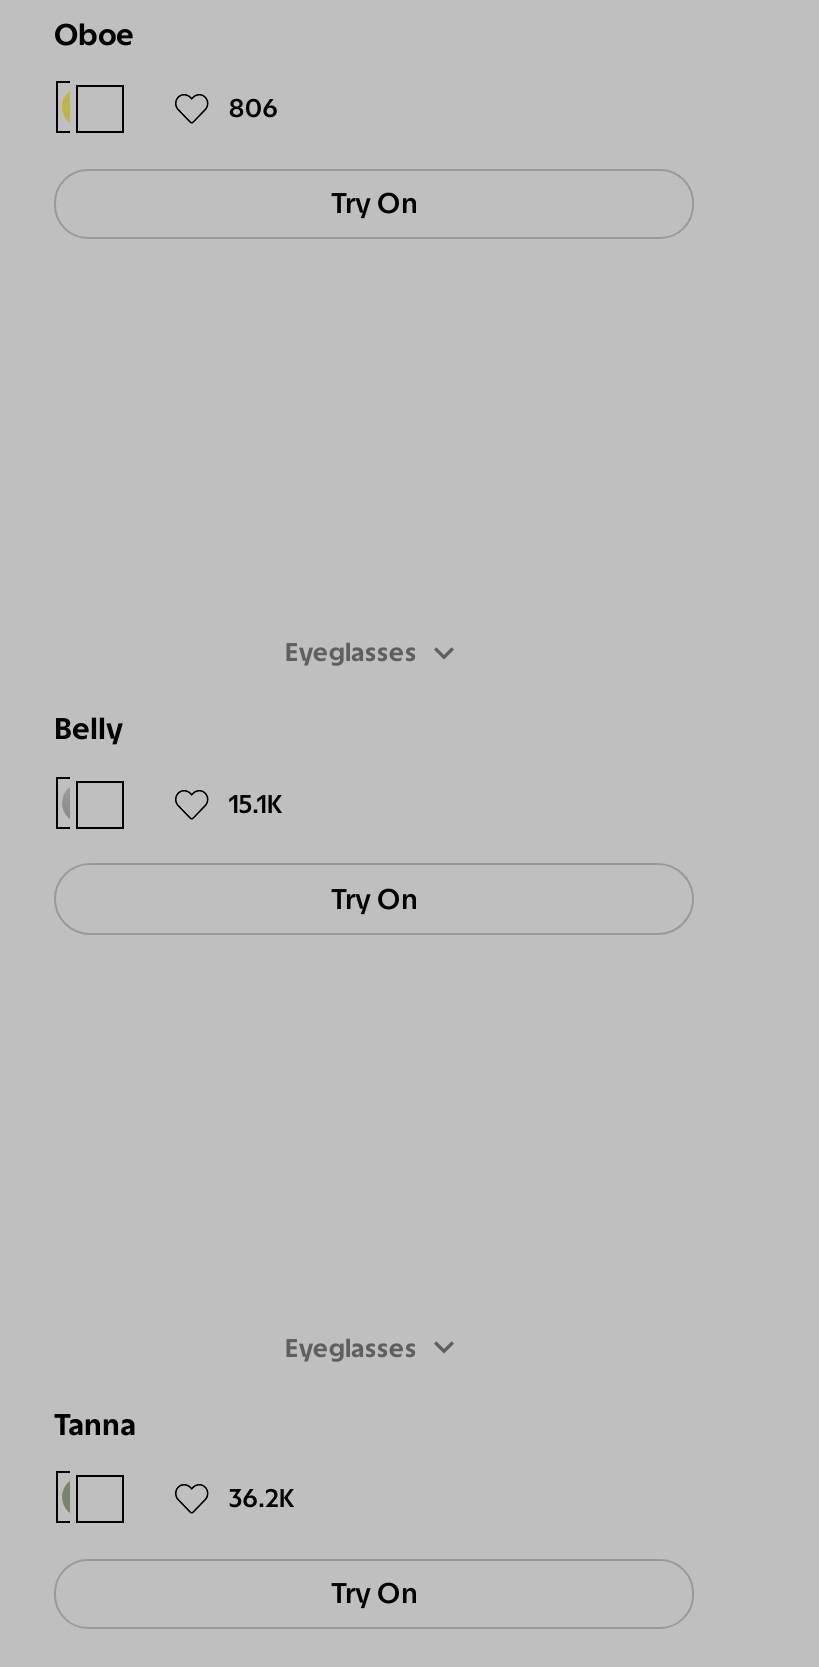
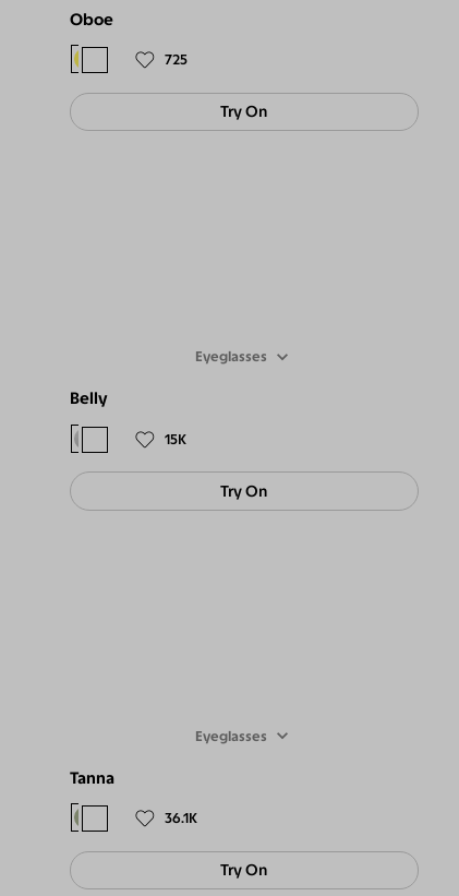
- 806
+ 725

- 15.1K
+ 15K

- 36.2K
+ 36.1K
